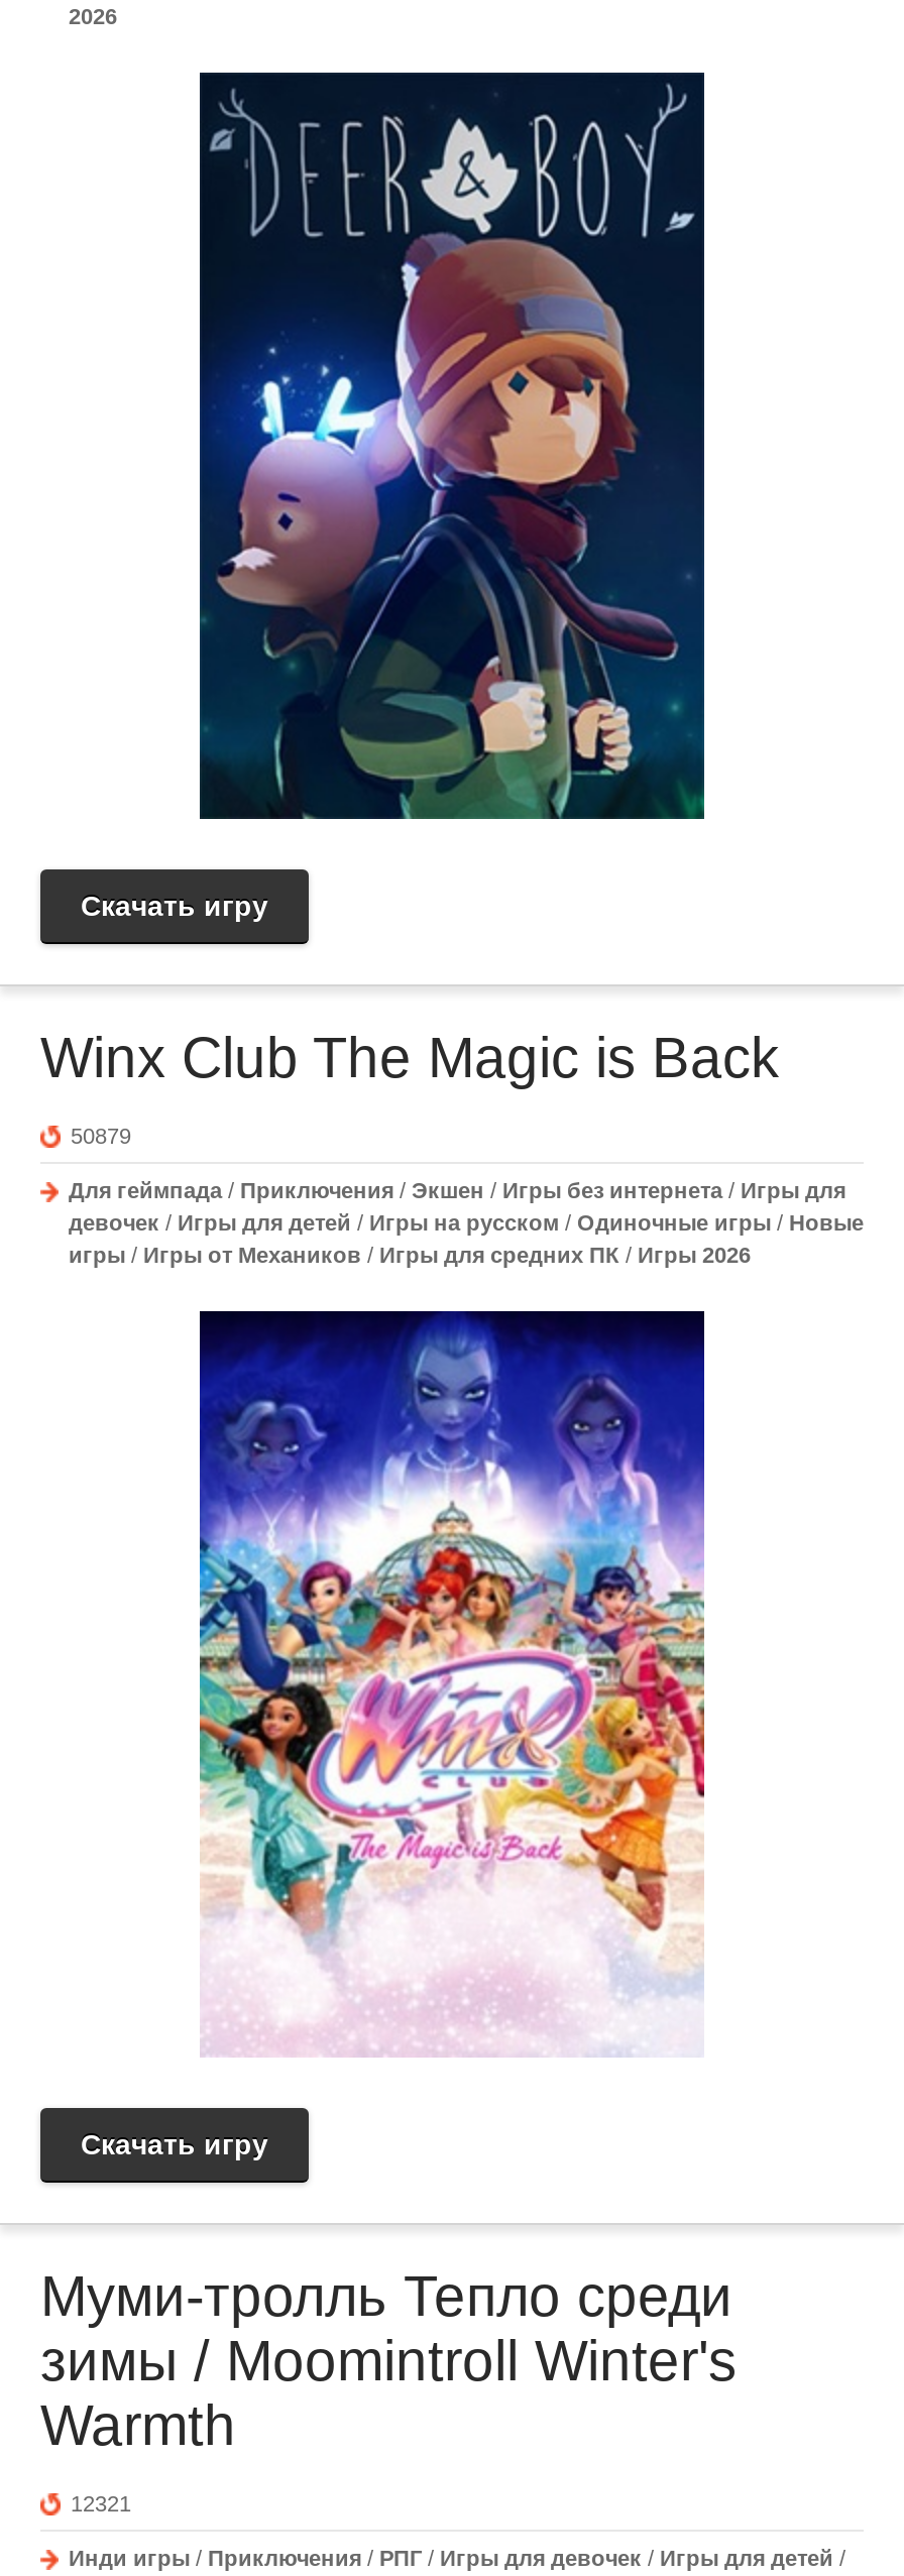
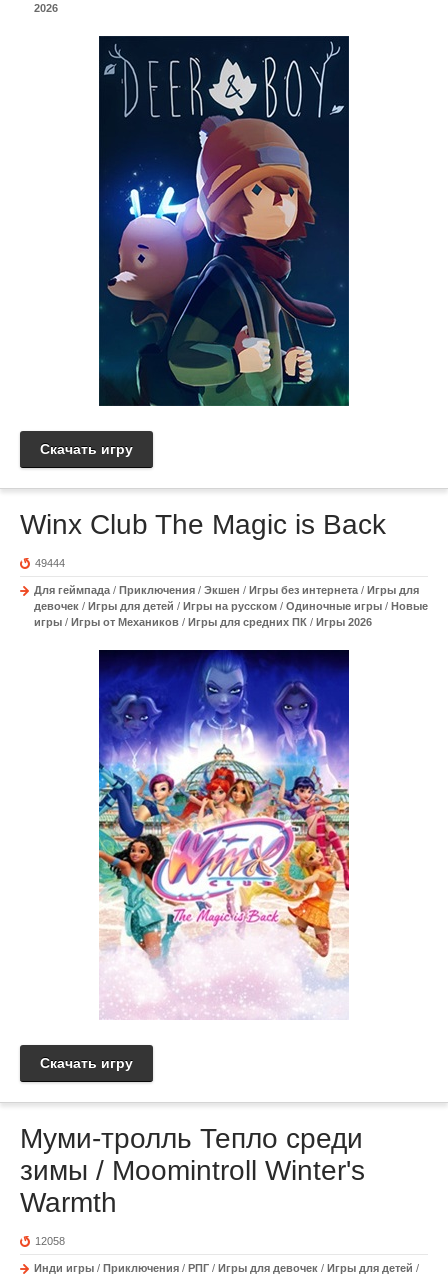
- 50879
+ 49444

- 12321
+ 12058
